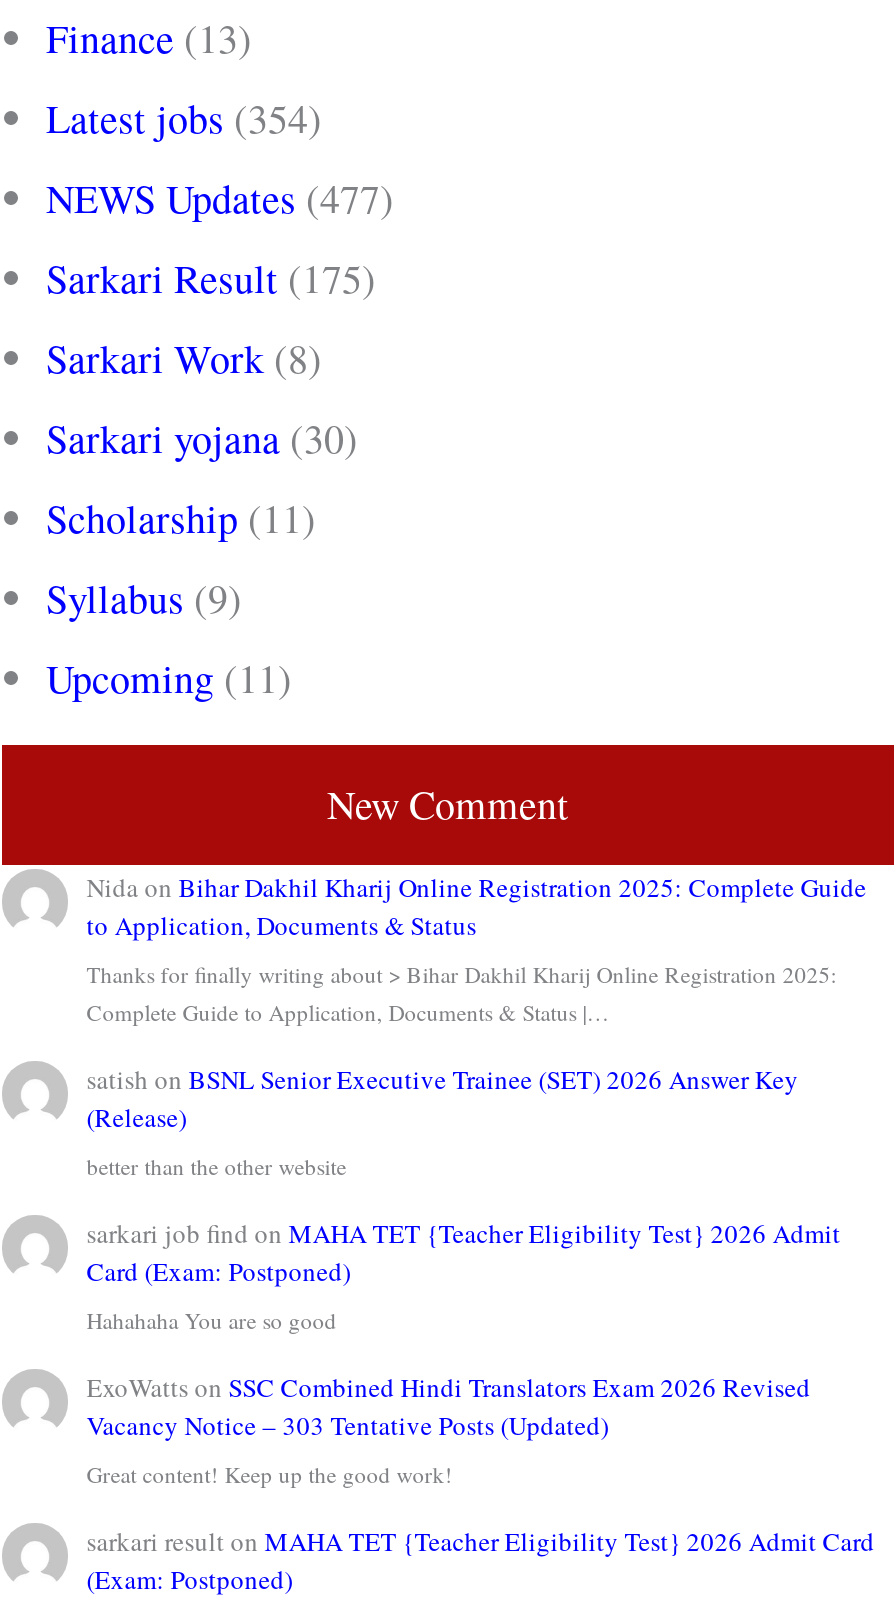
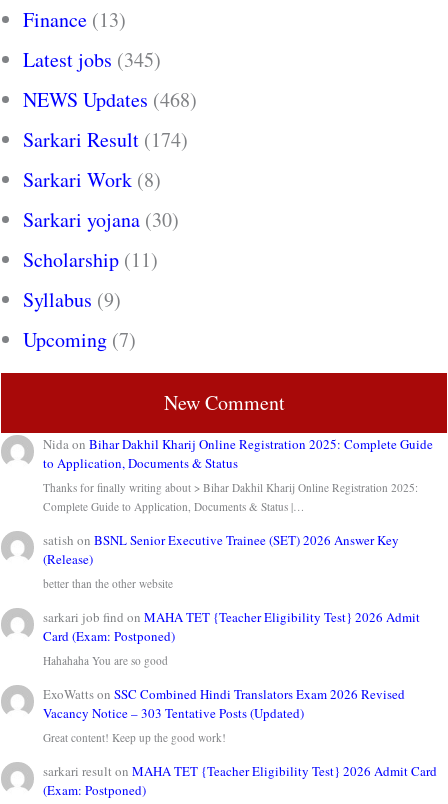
- Latest jobs (354)
+ Latest jobs (345)

- NEWS Updates (477)
+ NEWS Updates (468)

- Sarkari Result (175)
+ Sarkari Result (174)

- Upcoming (11)
+ Upcoming (7)
